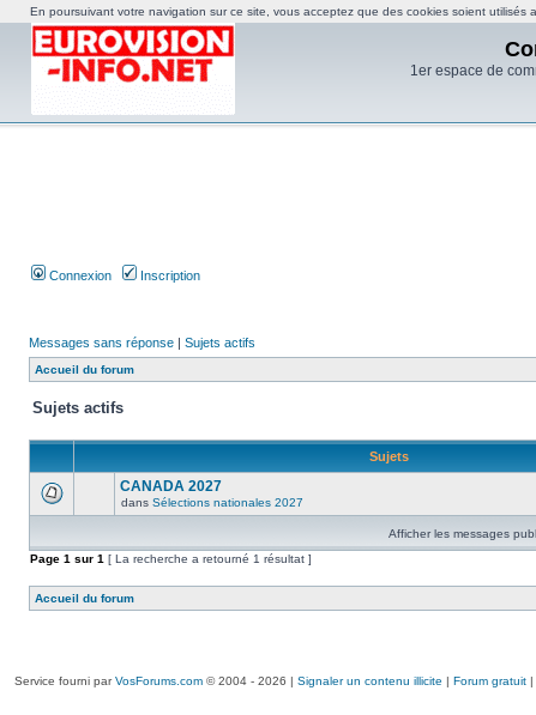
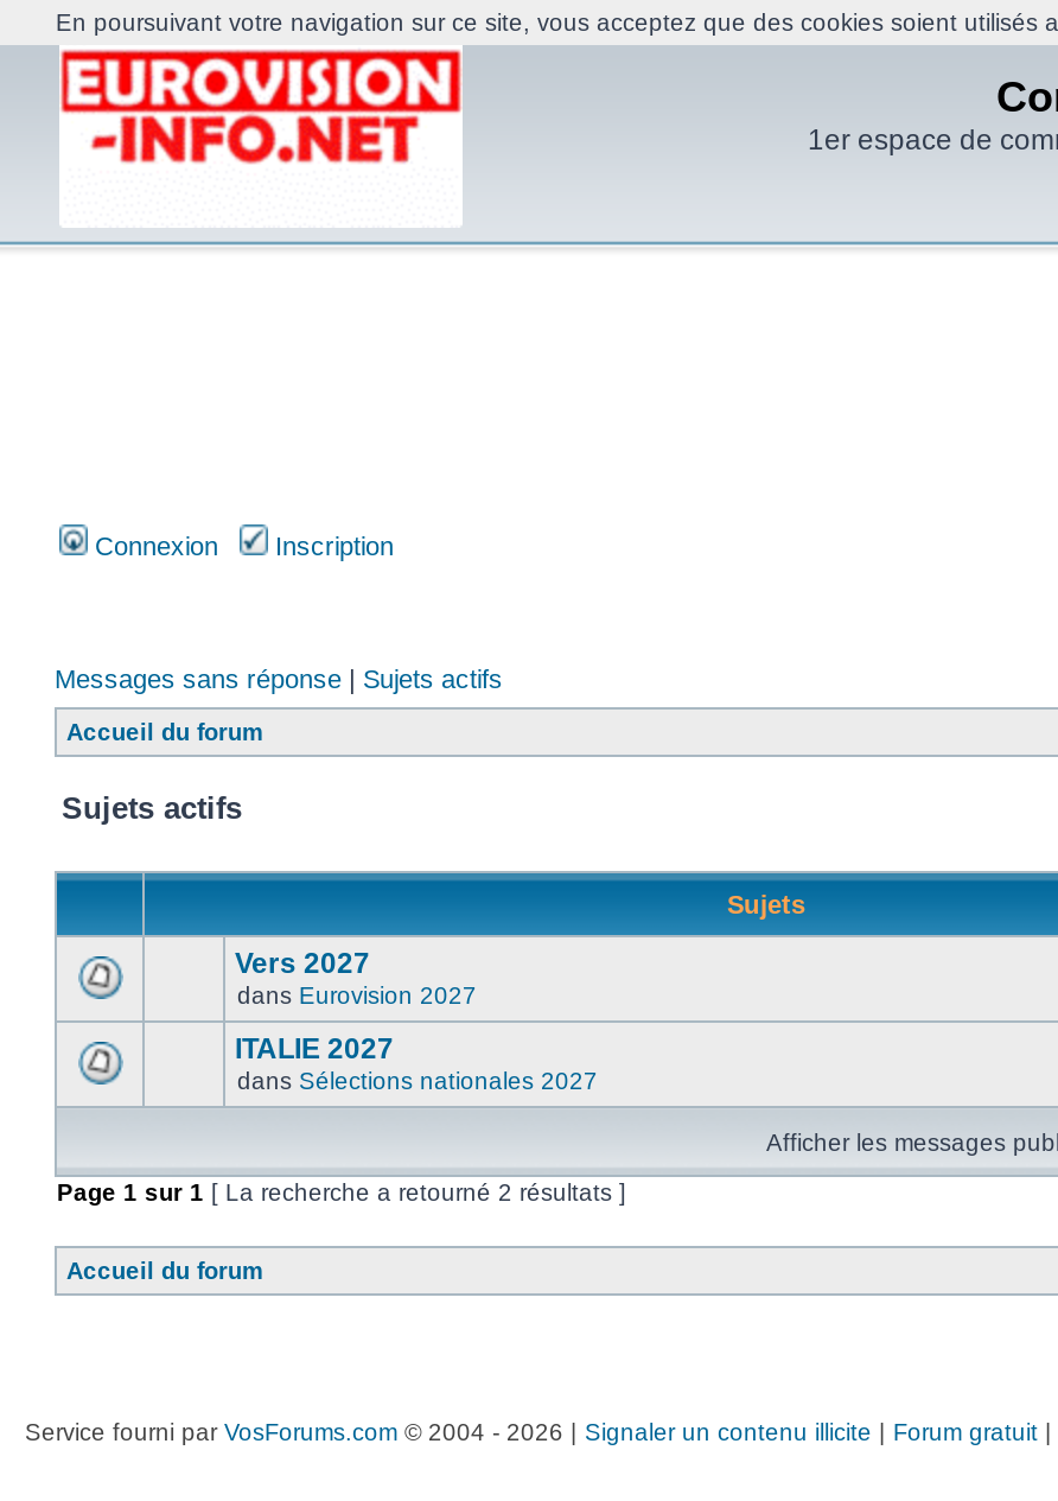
- CANADA 2027
+ Vers 2027
+ dans Eurovision 2027
+ ITALIE 2027

- Page 1 sur 1 [ La recherche a retourné 1 résultat ]
+ Page 1 sur 1 [ La recherche a retourné 2 résultats ]
